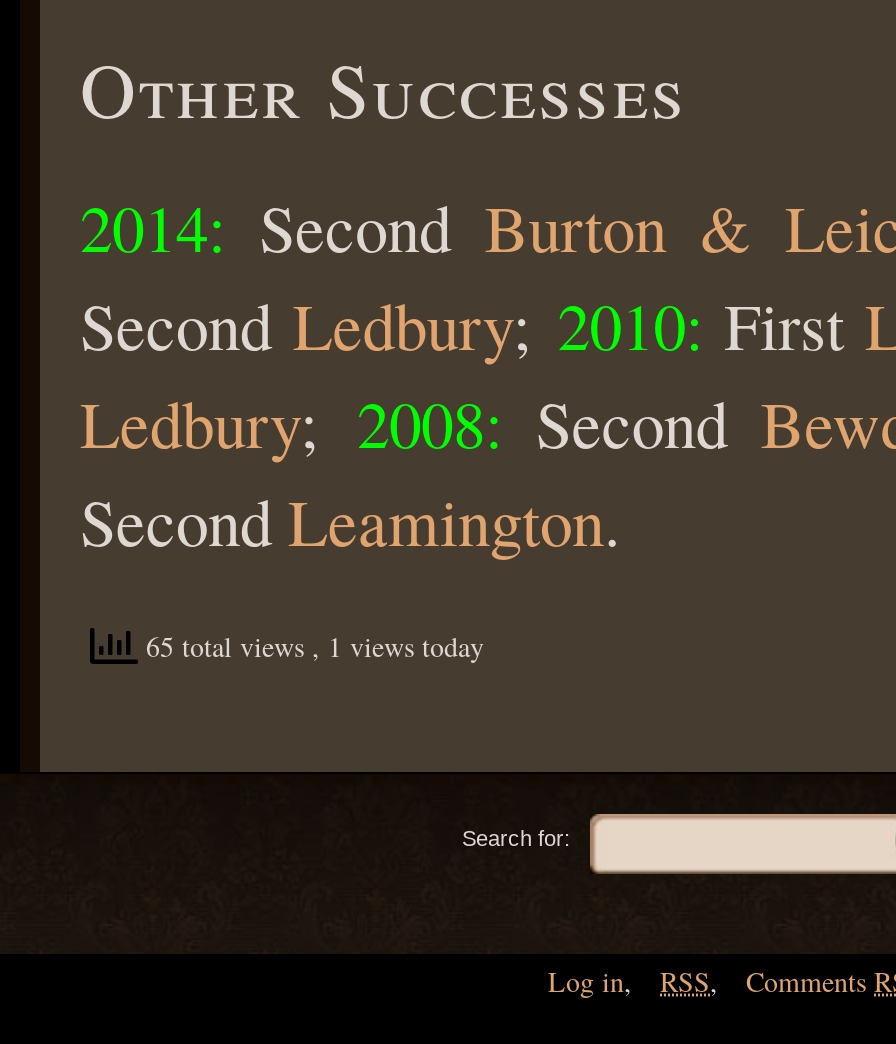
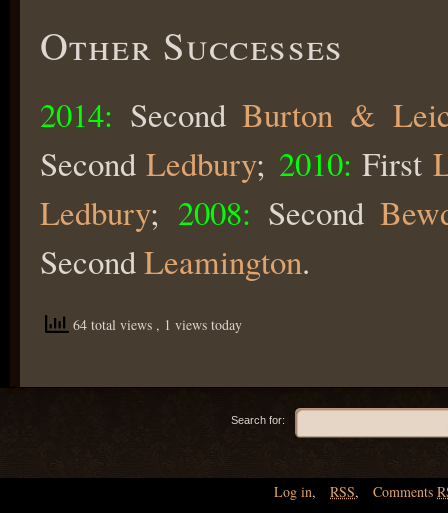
- 65 total views, 1 views today
+ 64 total views, 1 views today
